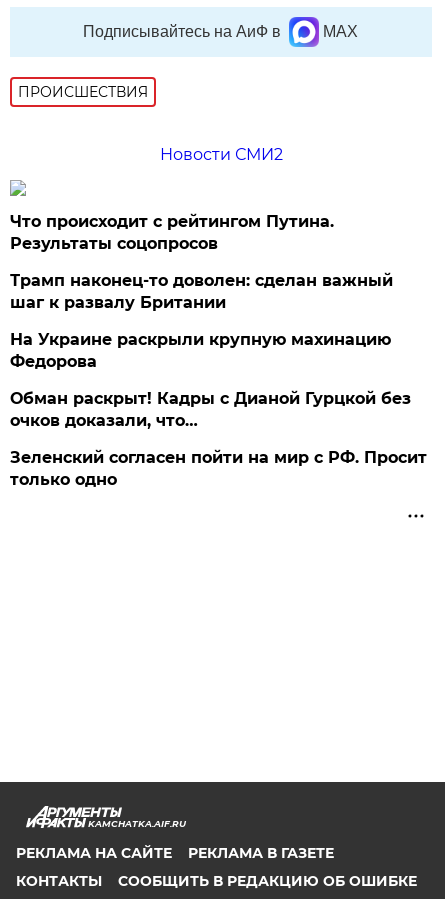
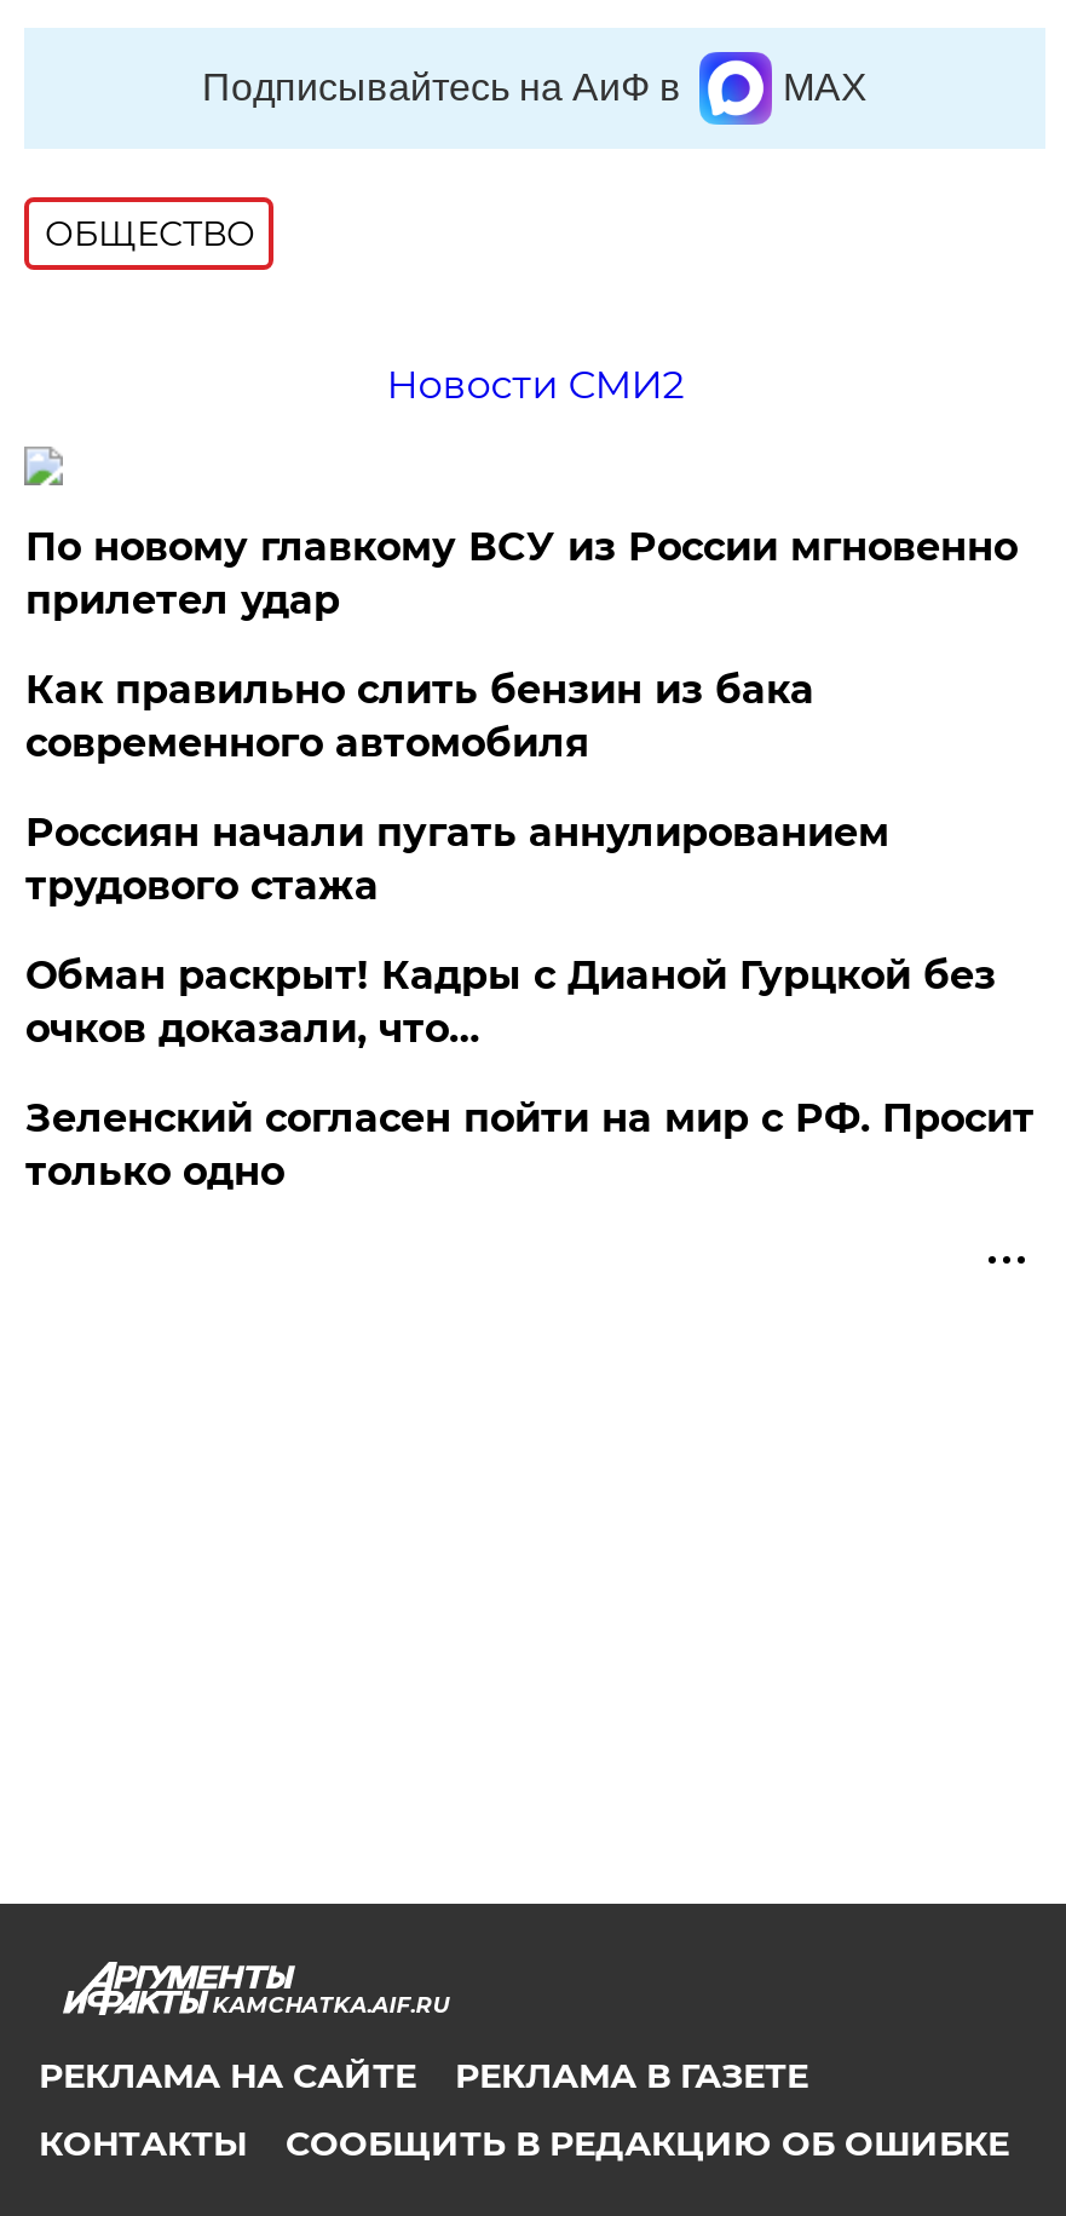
- ПРОИСШЕСТВИЯ
+ ОБЩЕСТВО

- Что происходит с рейтингом Путина.
- Результаты соцопросов
+ По новому главкому ВСУ из России мгновенно
+ прилетел удар

- Трамп наконец-то доволен: сделан важный
- шаг к развалу Британии
+ Как правильно слить бензин из бака
+ современного автомобиля

- На Украине раскрыли крупную махинацию
- Федорова
+ Россиян начали пугать аннулированием
+ трудового стажа
